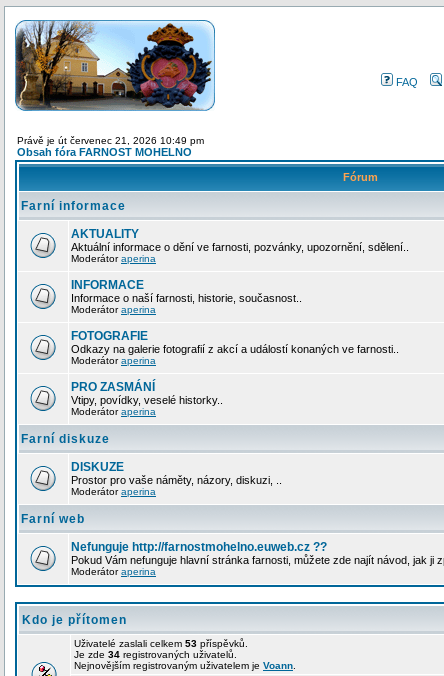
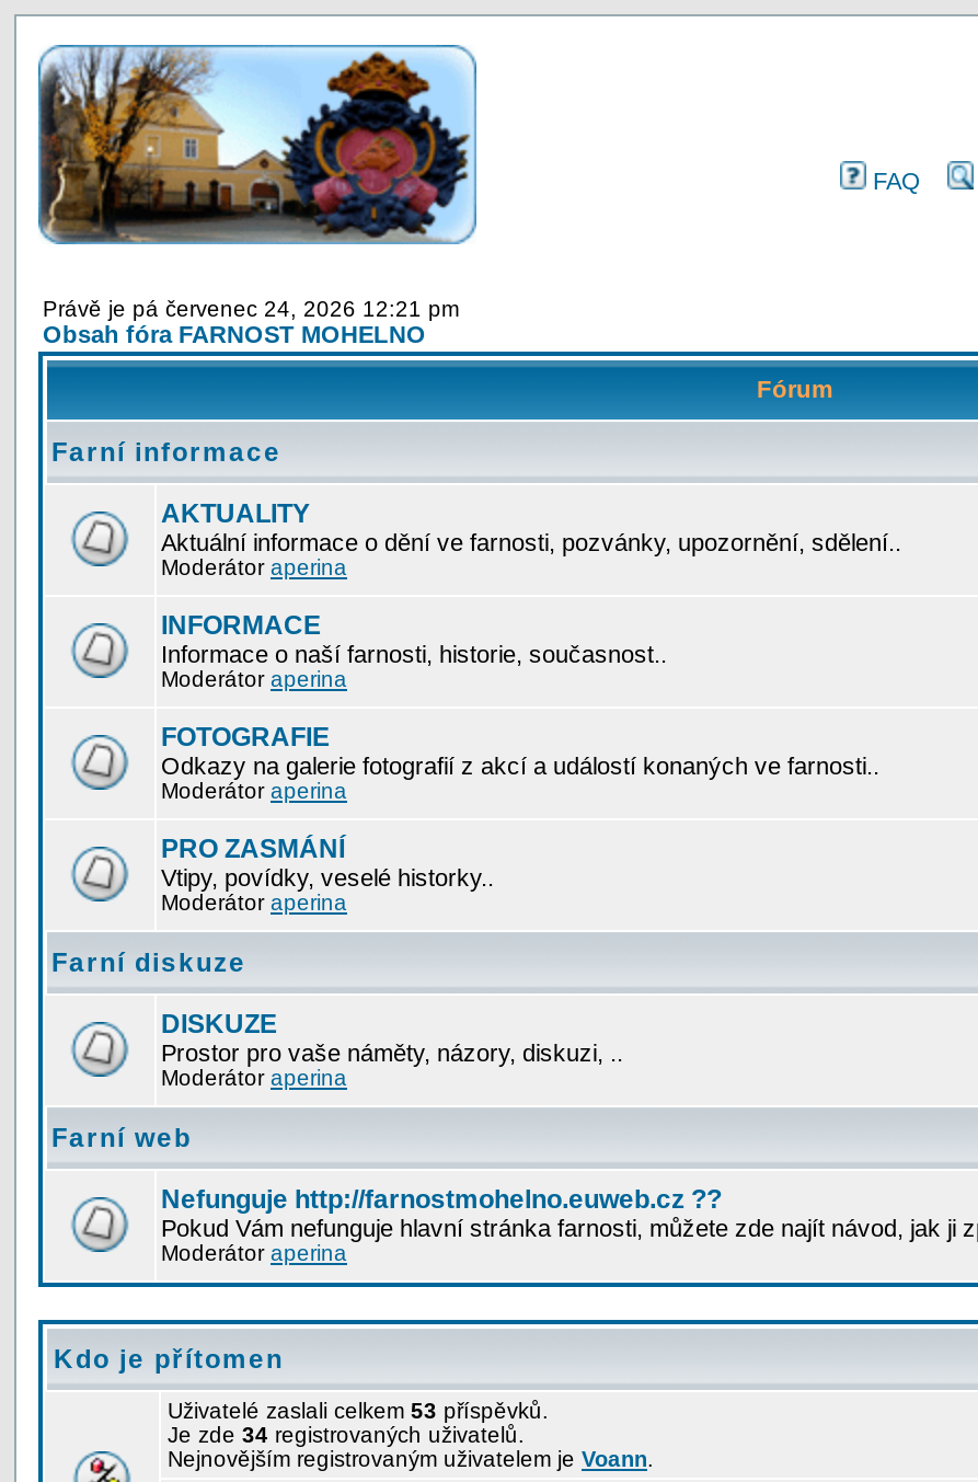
- Právě je út červenec 21, 2026 10:49 pm
+ Právě je pá červenec 24, 2026 12:21 pm
